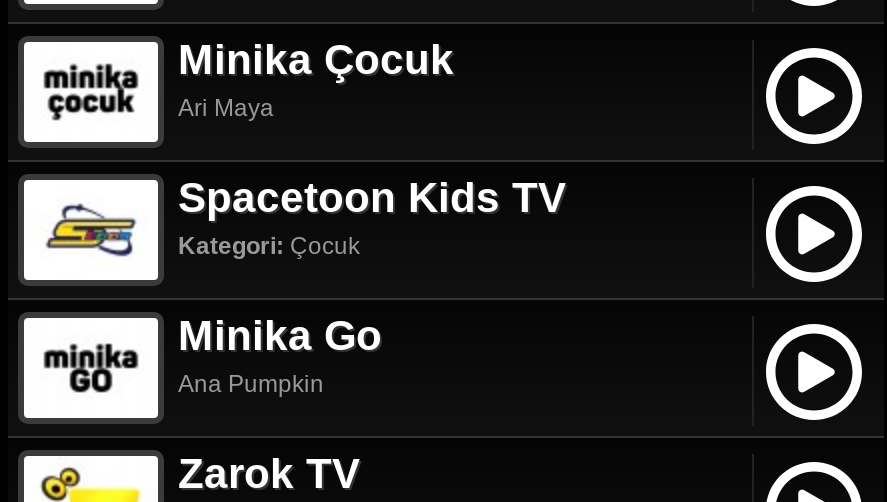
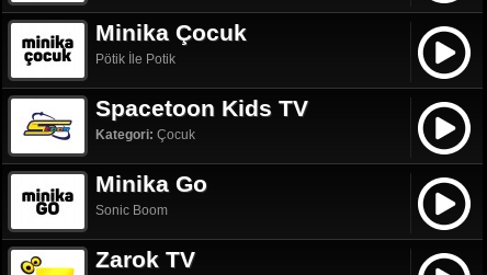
- Ari Maya
+ Pötik İle Potik

- Ana Pumpkin
+ Sonic Boom
